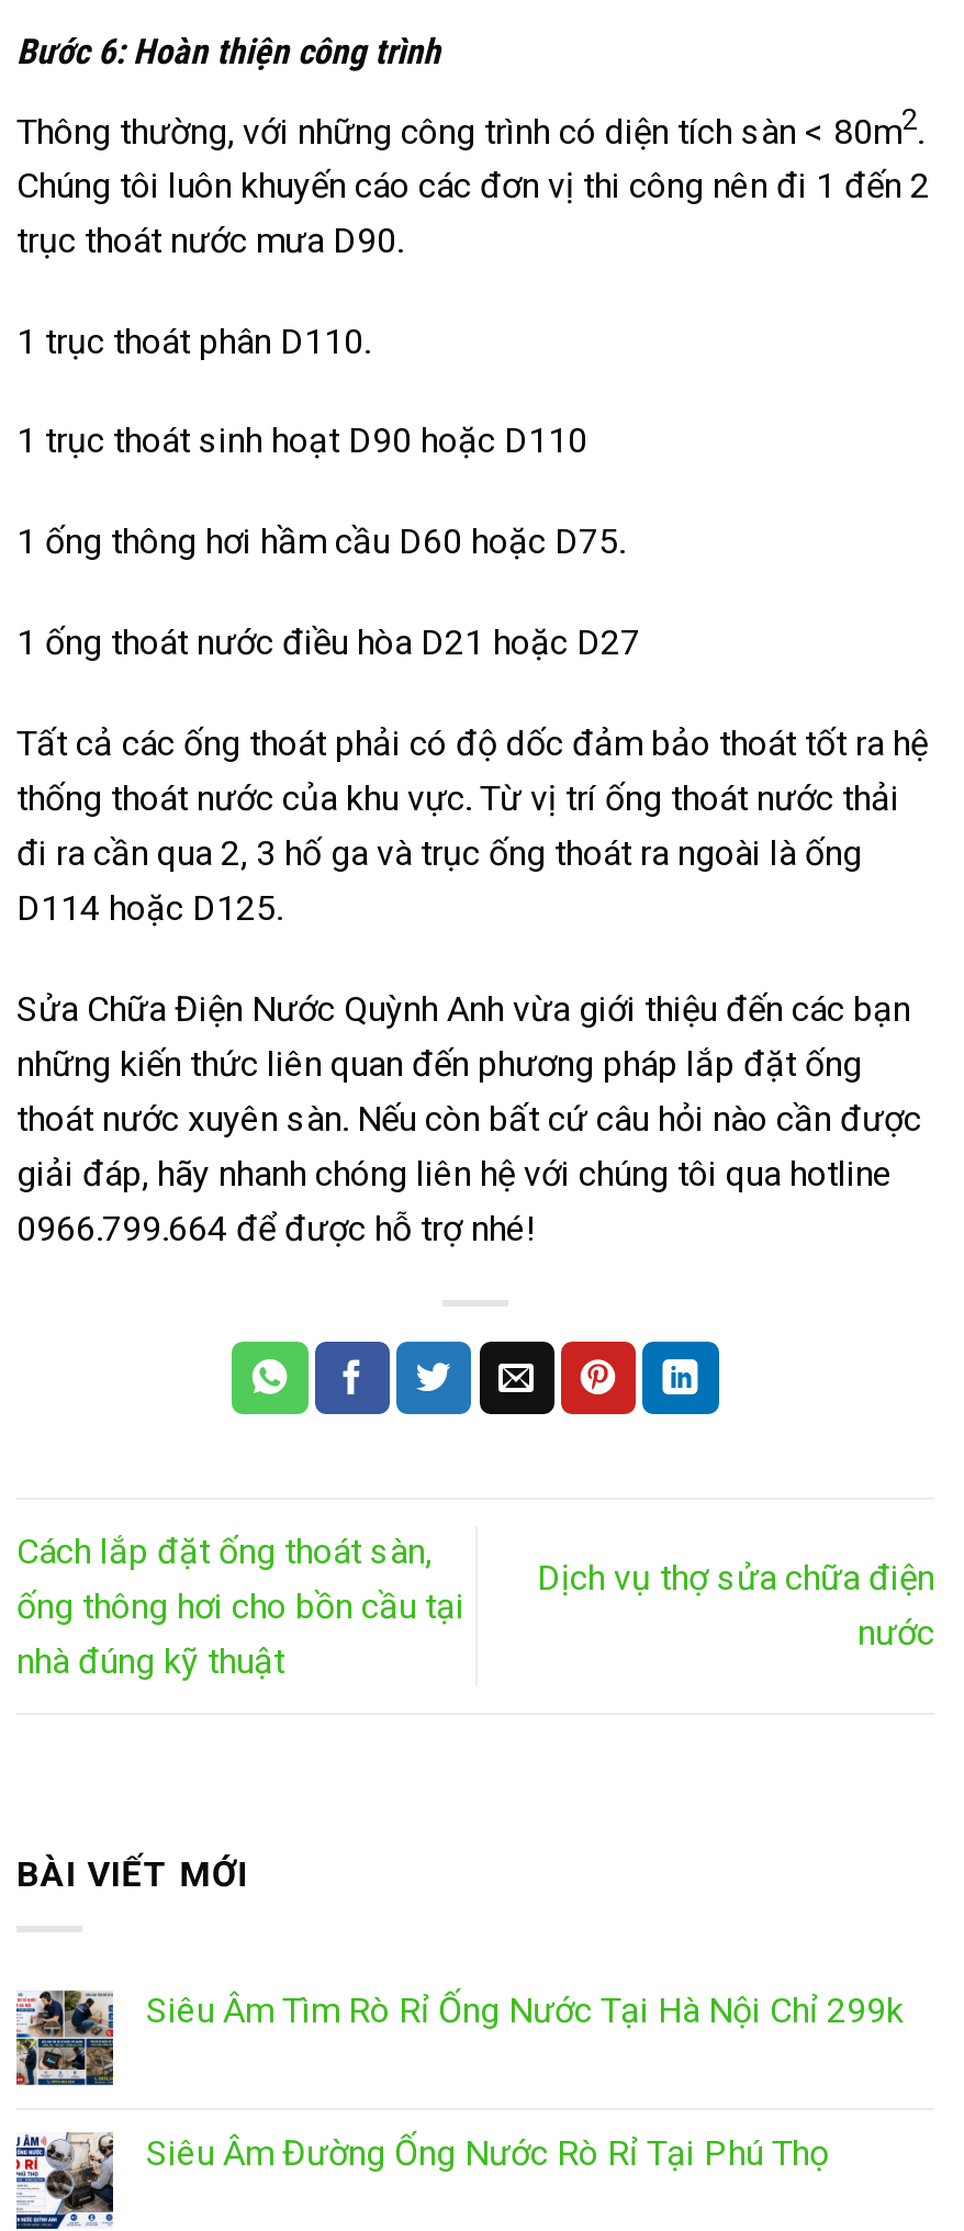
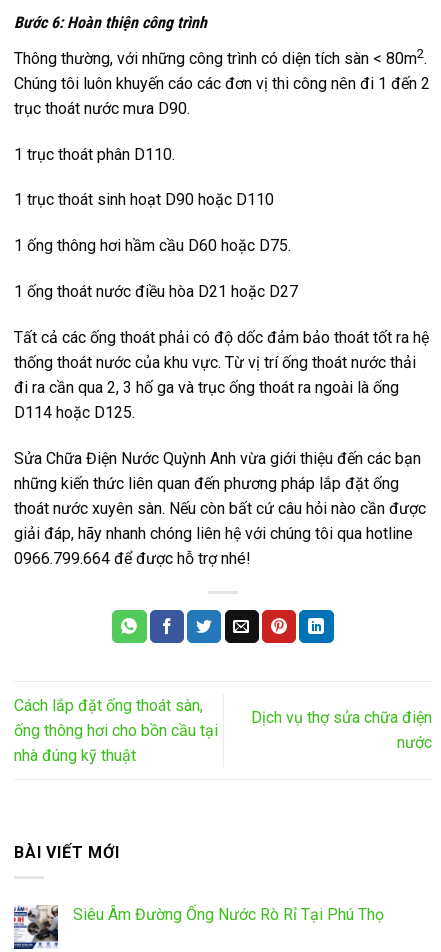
- [image]
- Siêu Âm Tìm Rò Rỉ Ống Nước Tại Hà Nội Chỉ 299k
